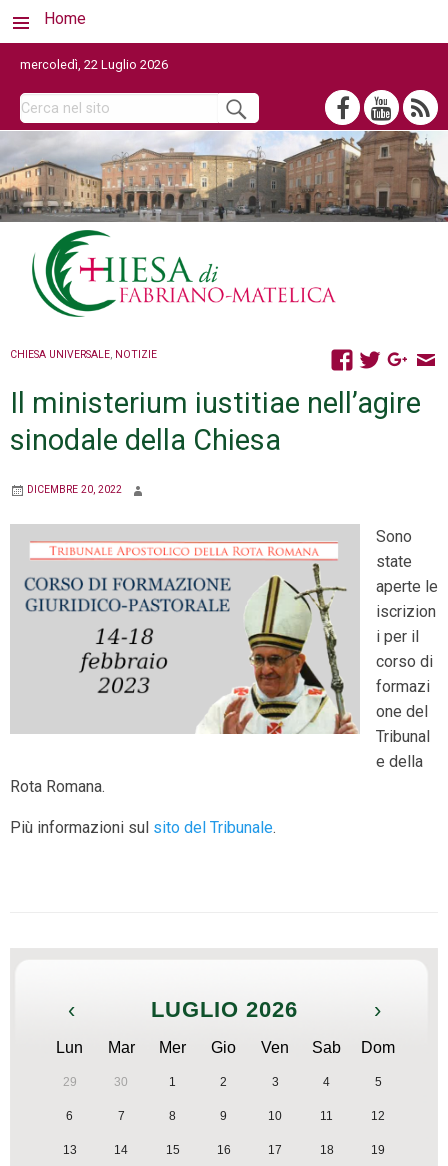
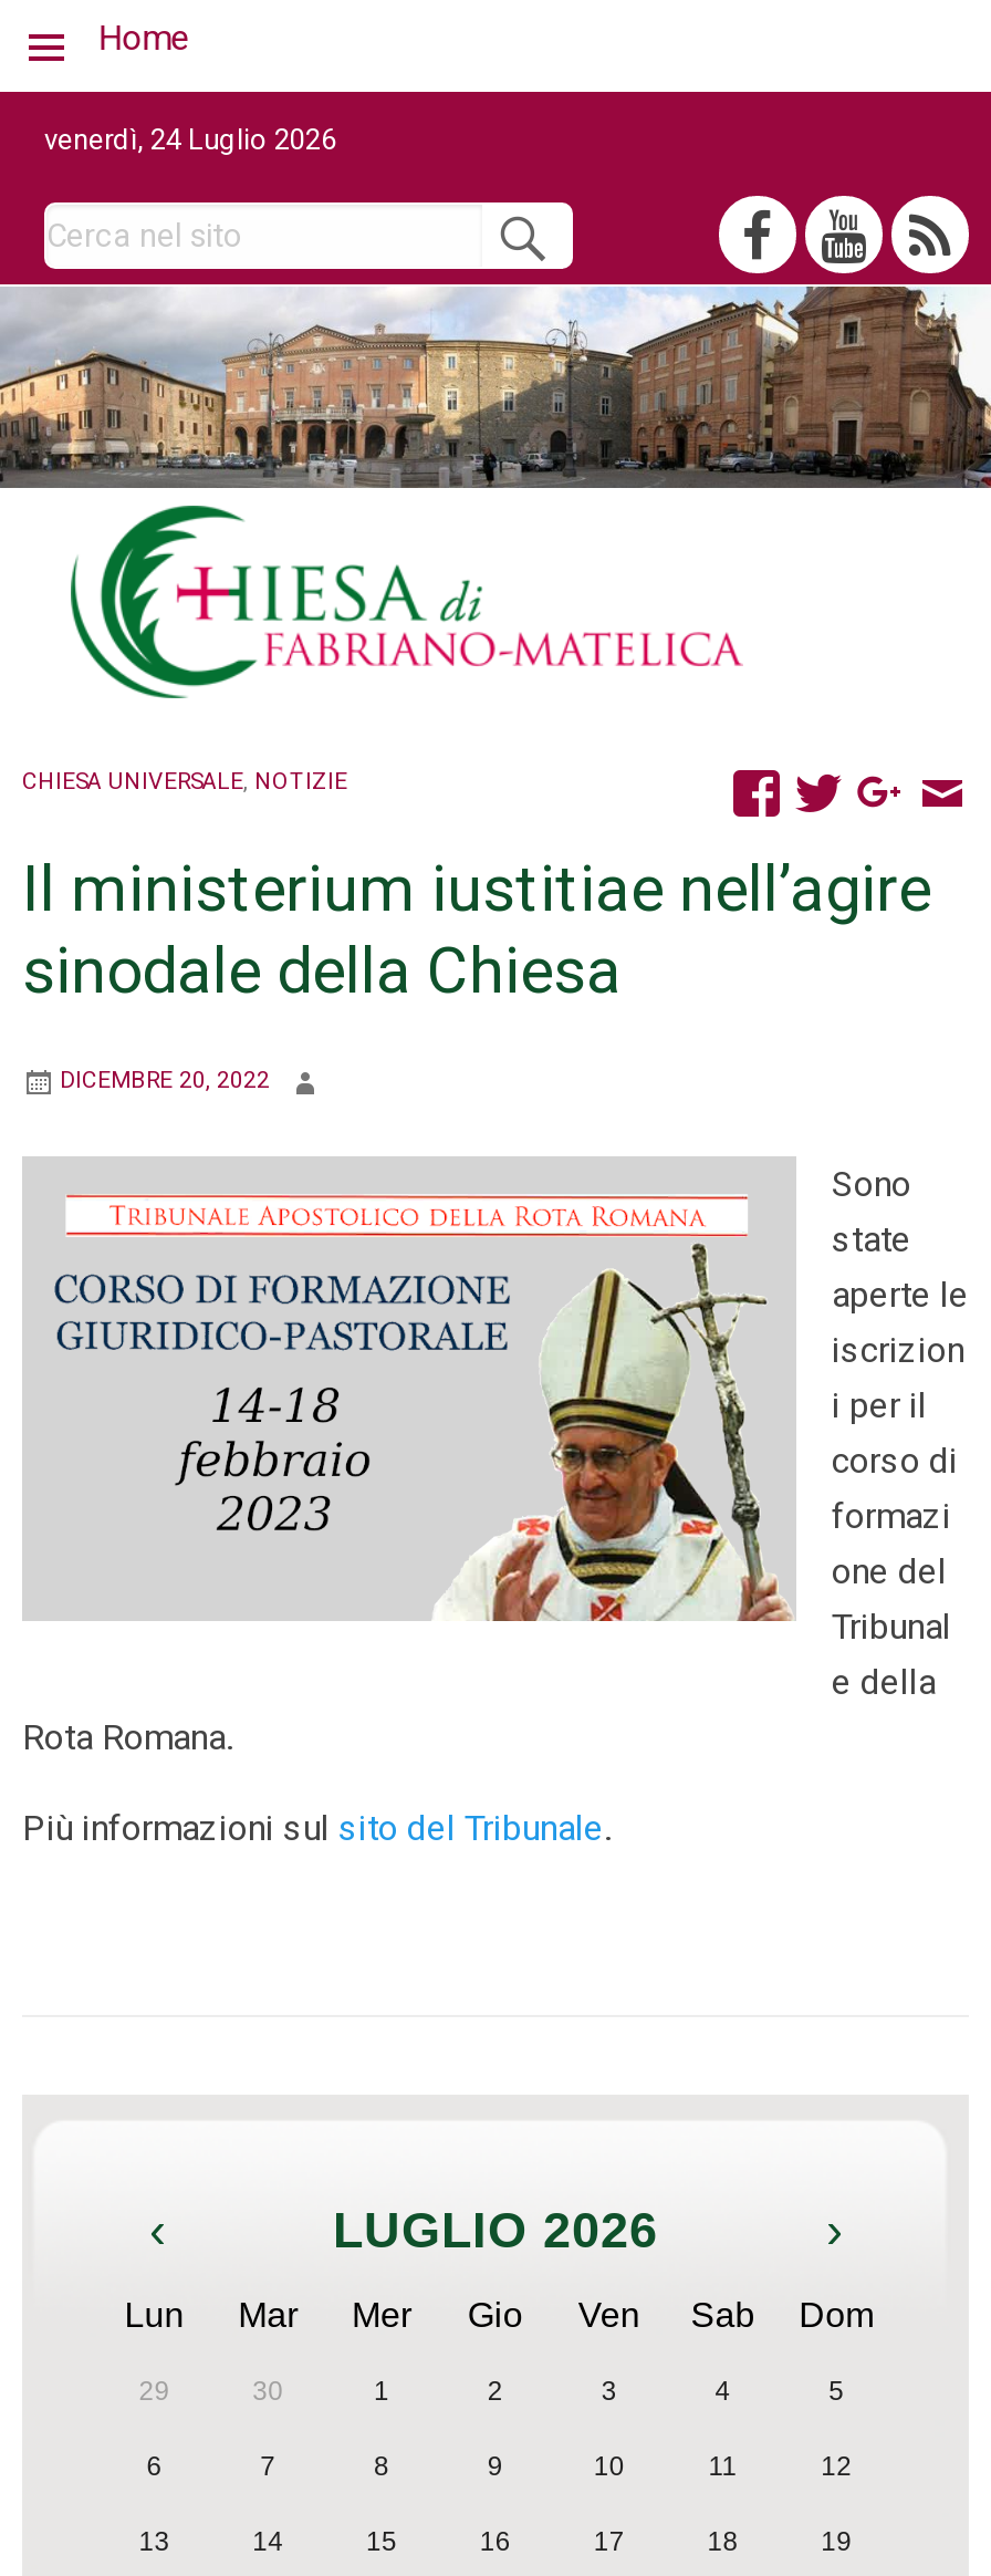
- mercoledì, 22 Luglio 2026
+ venerdì, 24 Luglio 2026
